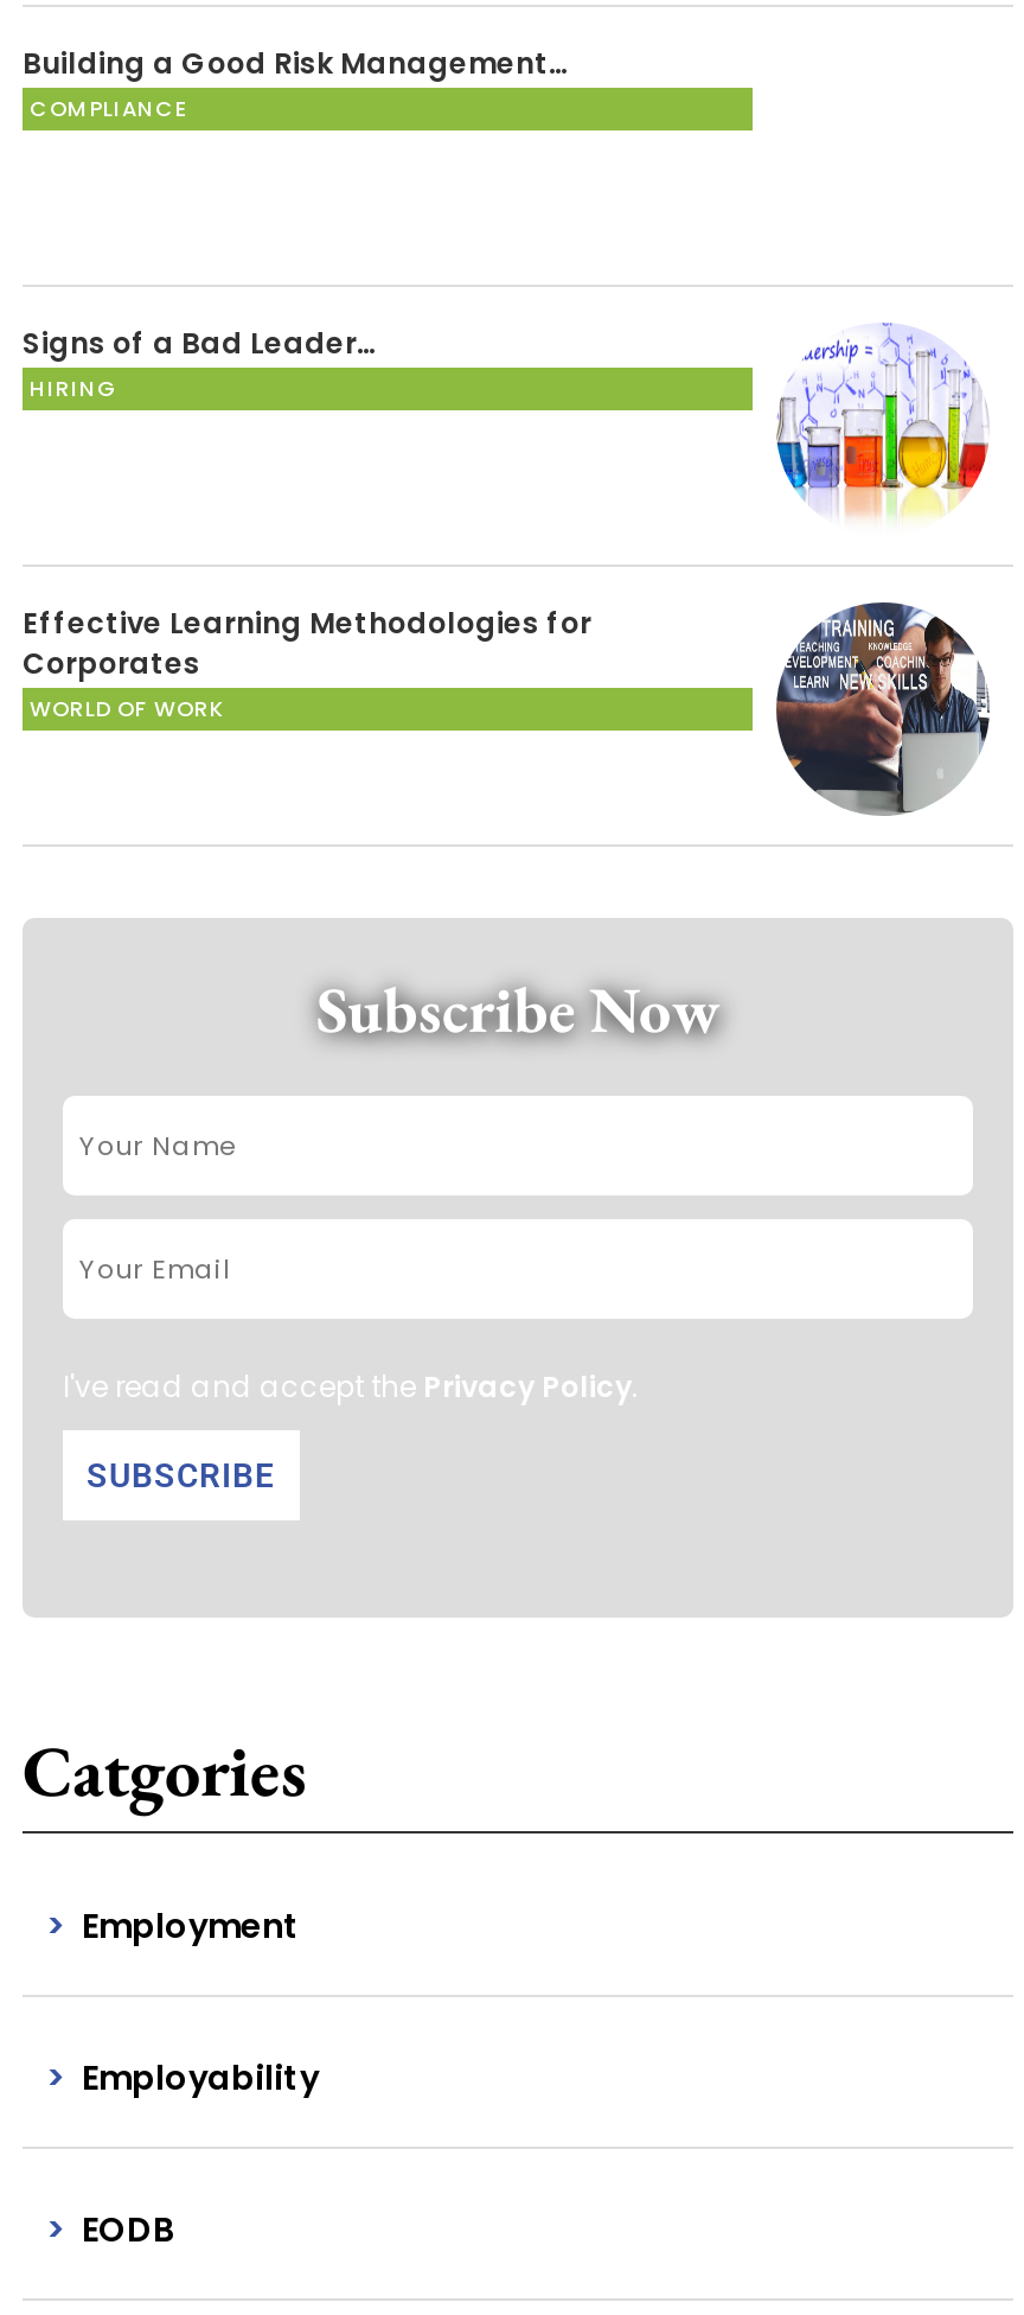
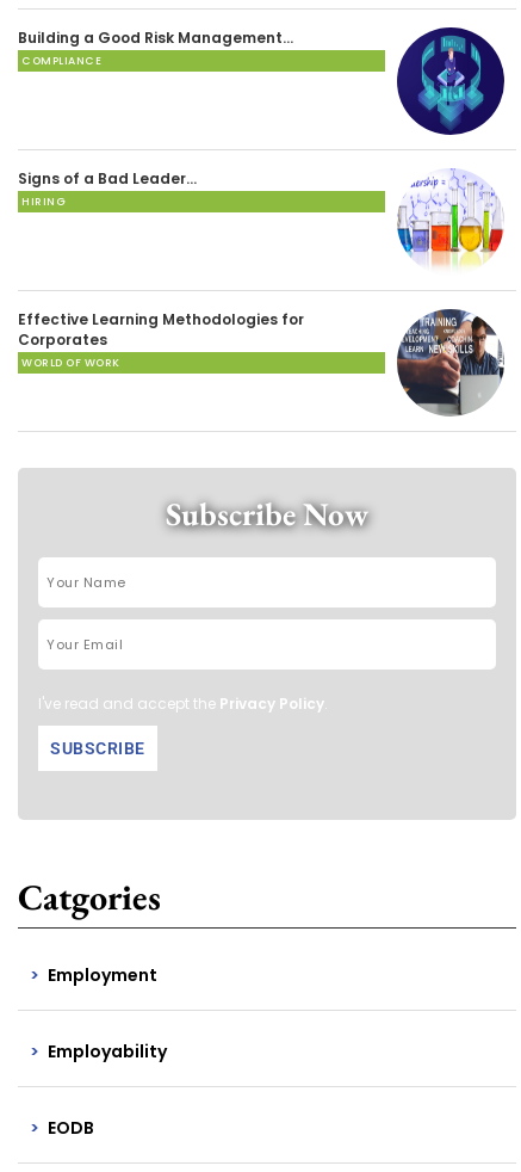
+ [image]
